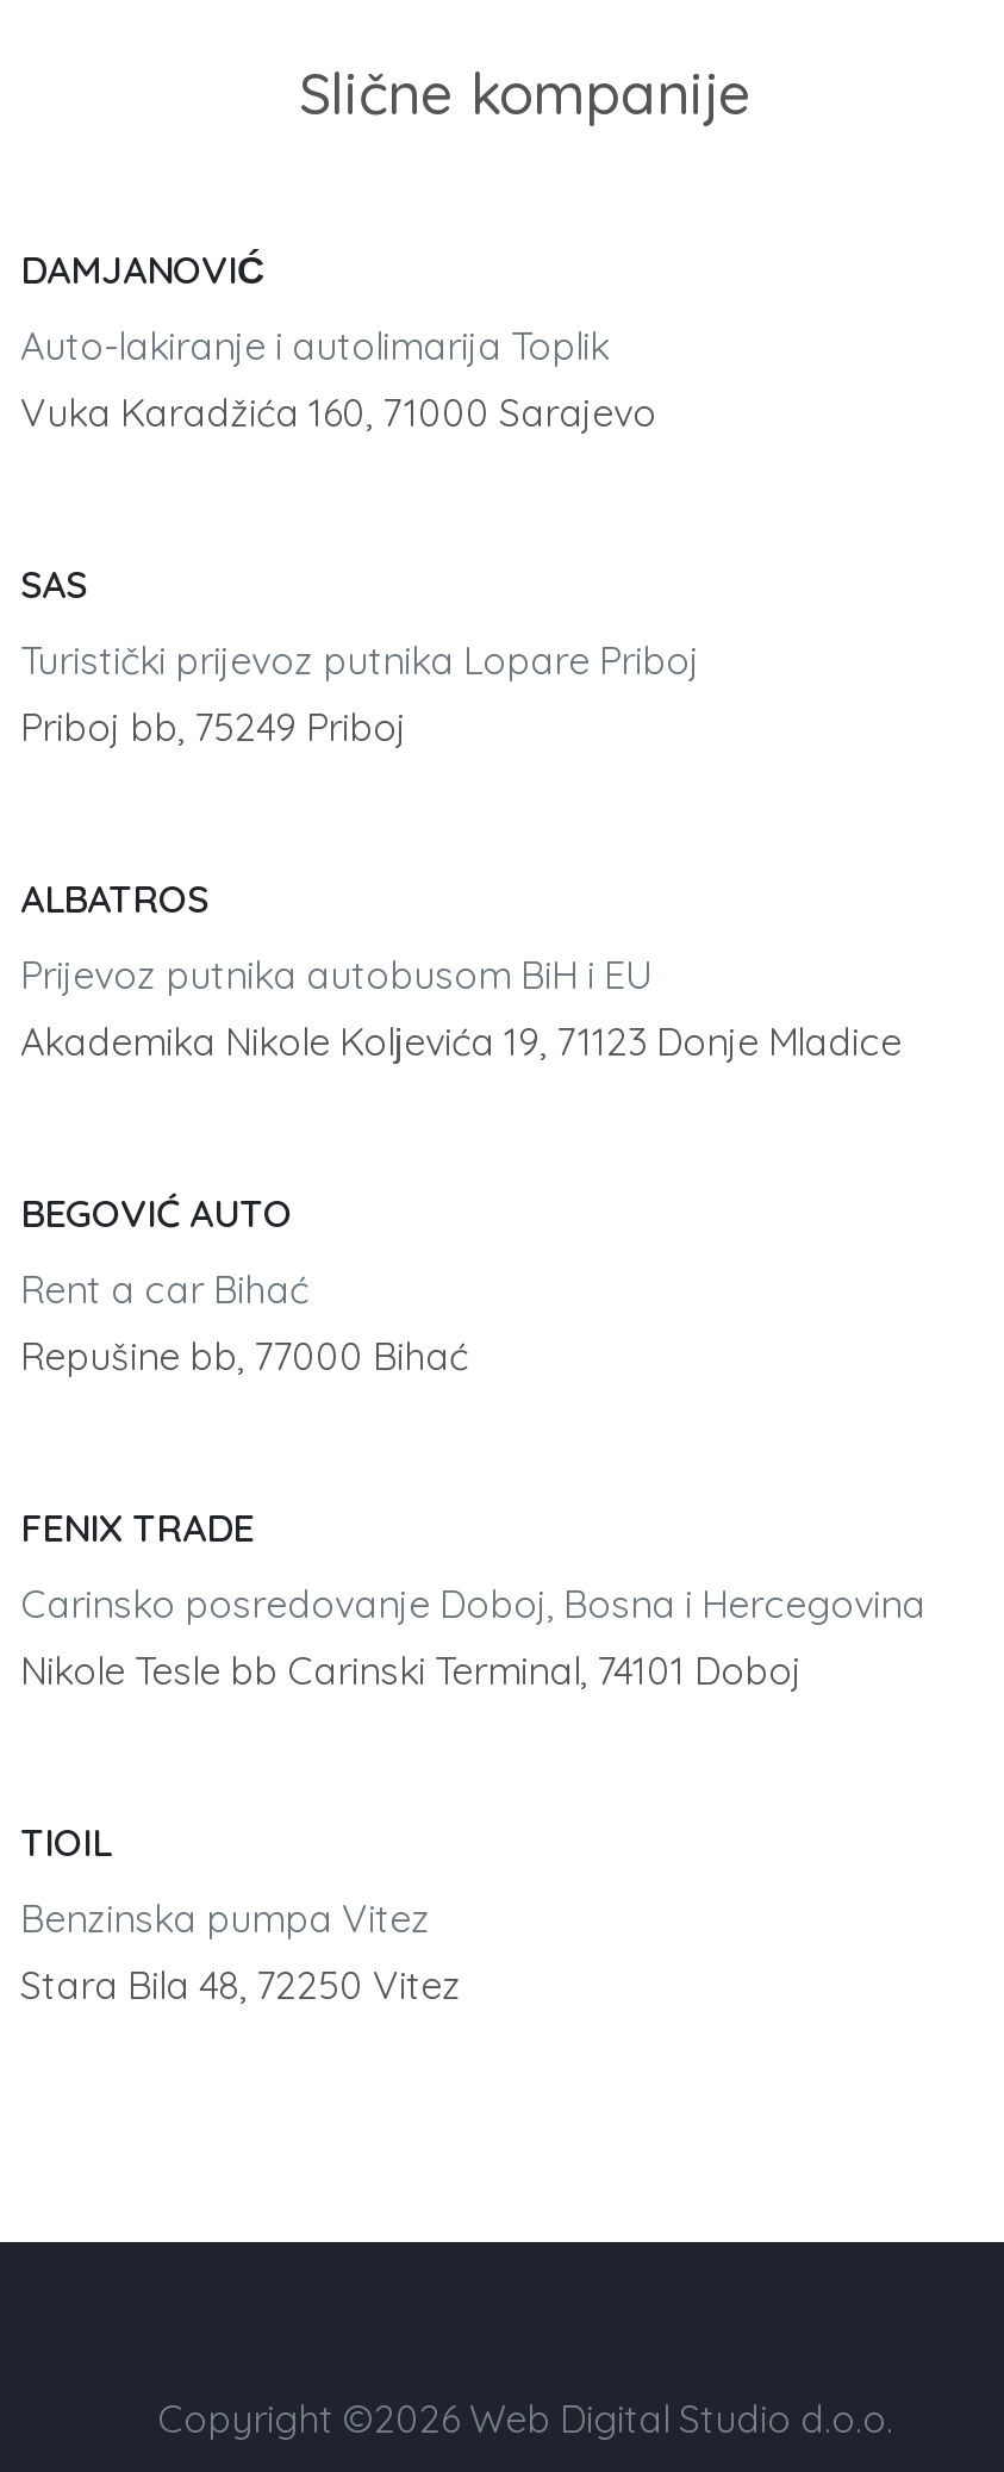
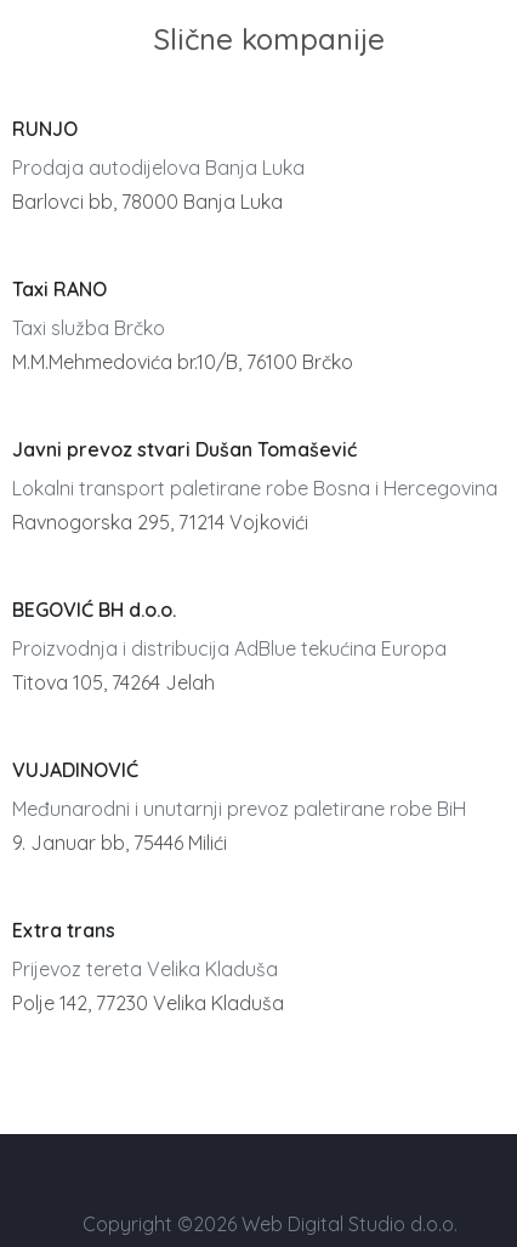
- DAMJANOVIĆ
+ RUNJO

- Auto-lakiranje i autolimarija Toplik
- Vuka Karadžića 160, 71000 Sarajevo
+ Prodaja autodijelova Banja Luka
+ Barlovci bb, 78000 Banja Luka

- SAS
+ Taxi RANO

- Turistički prijevoz putnika Lopare Priboj
- Priboj bb, 75249 Priboj
+ Taxi služba Brčko
+ M.M.Mehmedovića br.10/B, 76100 Brčko

- ALBATROS
+ Javni prevoz stvari Dušan Tomašević

- Prijevoz putnika autobusom BiH i EU
- Akademika Nikole Kolјevića 19, 71123 Donje Mladice
+ Lokalni transport paletirane robe Bosna i Hercegovina
+ Ravnogorska 295, 71214 Vojkovići

- BEGOVIĆ AUTO
+ BEGOVIĆ BH d.o.o.

- Rent a car Bihać
- Repušine bb, 77000 Bihać
+ Proizvodnja i distribucija AdBlue tekućina Europa
+ Titova 105, 74264 Jelah

- FENIX TRADE
+ VUJADINOVIĆ

- Carinsko posredovanje Doboj, Bosna i Hercegovina
- Nikole Tesle bb Carinski Terminal, 74101 Doboj
+ Međunarodni i unutarnji prevoz paletirane robe BiH
+ 9. Januar bb, 75446 Milići

- TIOIL
+ Extra trans

- Benzinska pumpa Vitez
- Stara Bila 48, 72250 Vitez
+ Prijevoz tereta Velika Kladuša
+ Polje 142, 77230 Velika Kladuša
